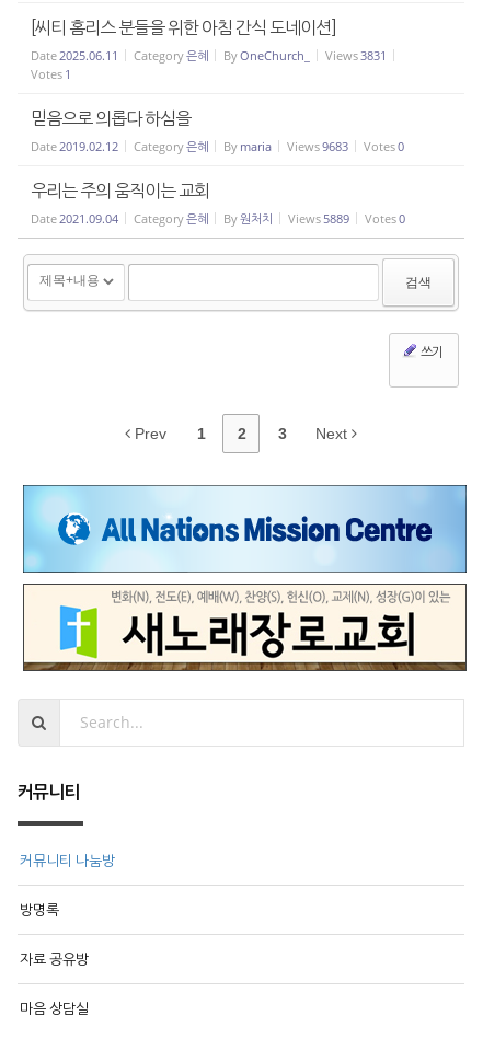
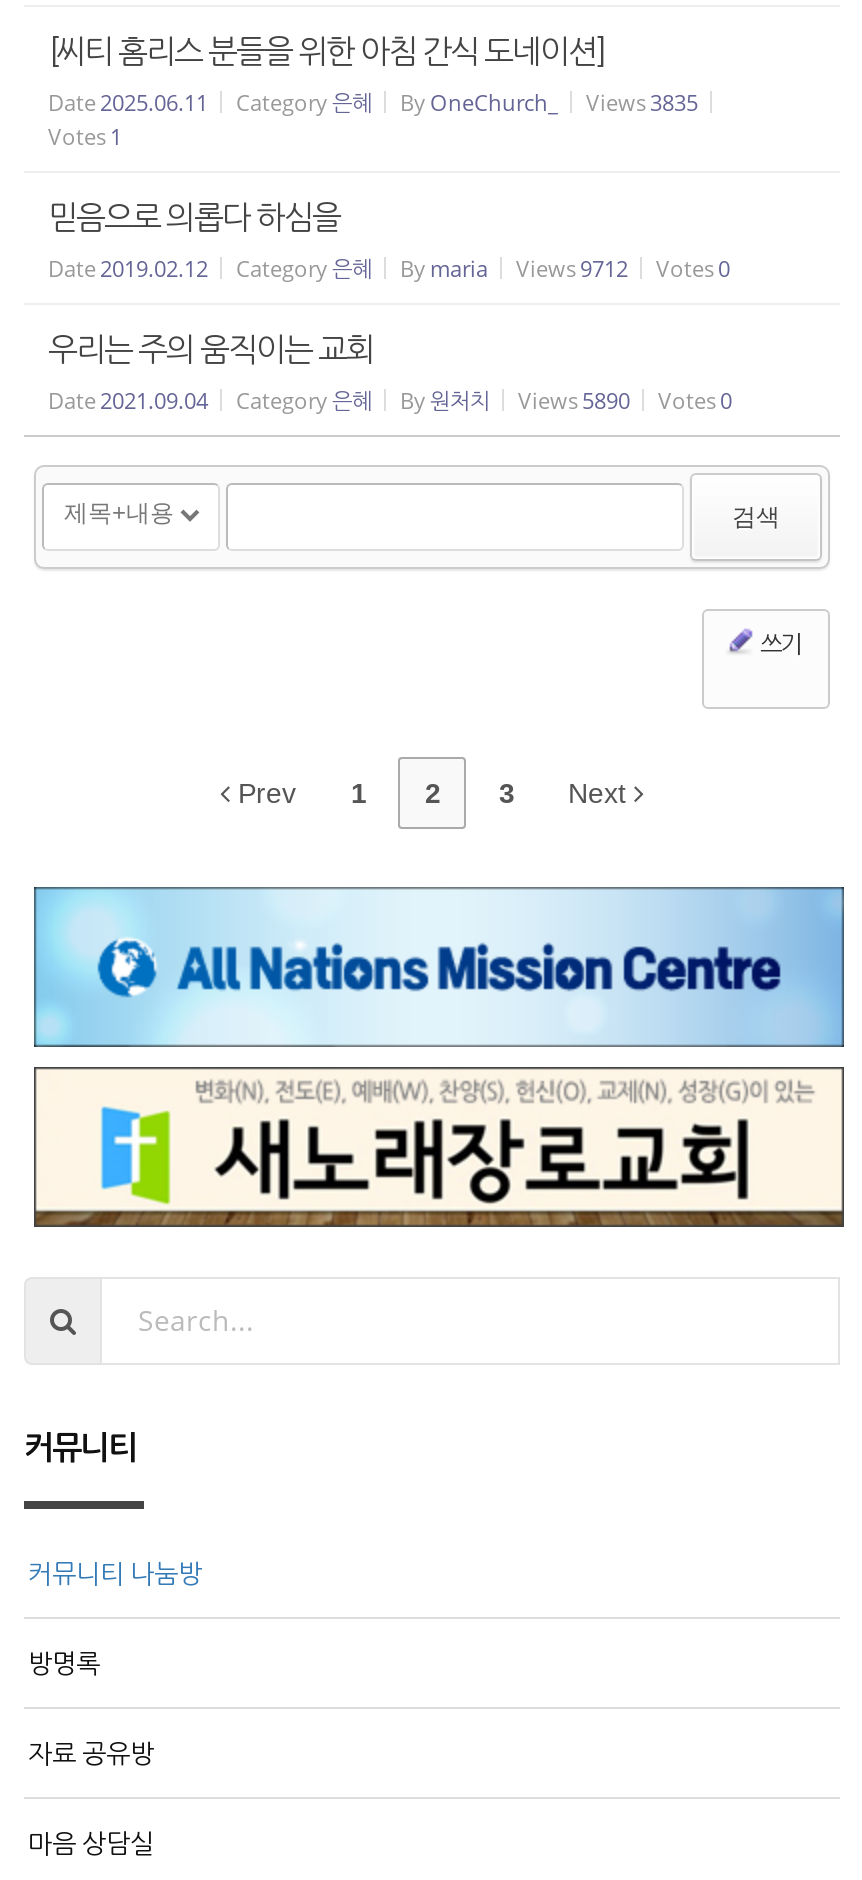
- Date 2025.06.11 Category 은혜 By OneChurch_ Views 3831
+ Date 2025.06.11 Category 은혜 By OneChurch_ Views 3835

- Date 2019.02.12 Category 은혜 By maria Views 9683 Votes 0
+ Date 2019.02.12 Category 은혜 By maria Views 9712 Votes 0

- Date 2021.09.04 Category 은혜 By 원처치 Views 5889 Votes 0
+ Date 2021.09.04 Category 은혜 By 원처치 Views 5890 Votes 0
